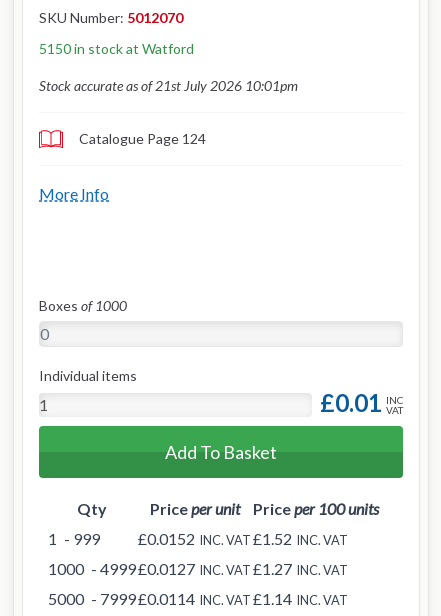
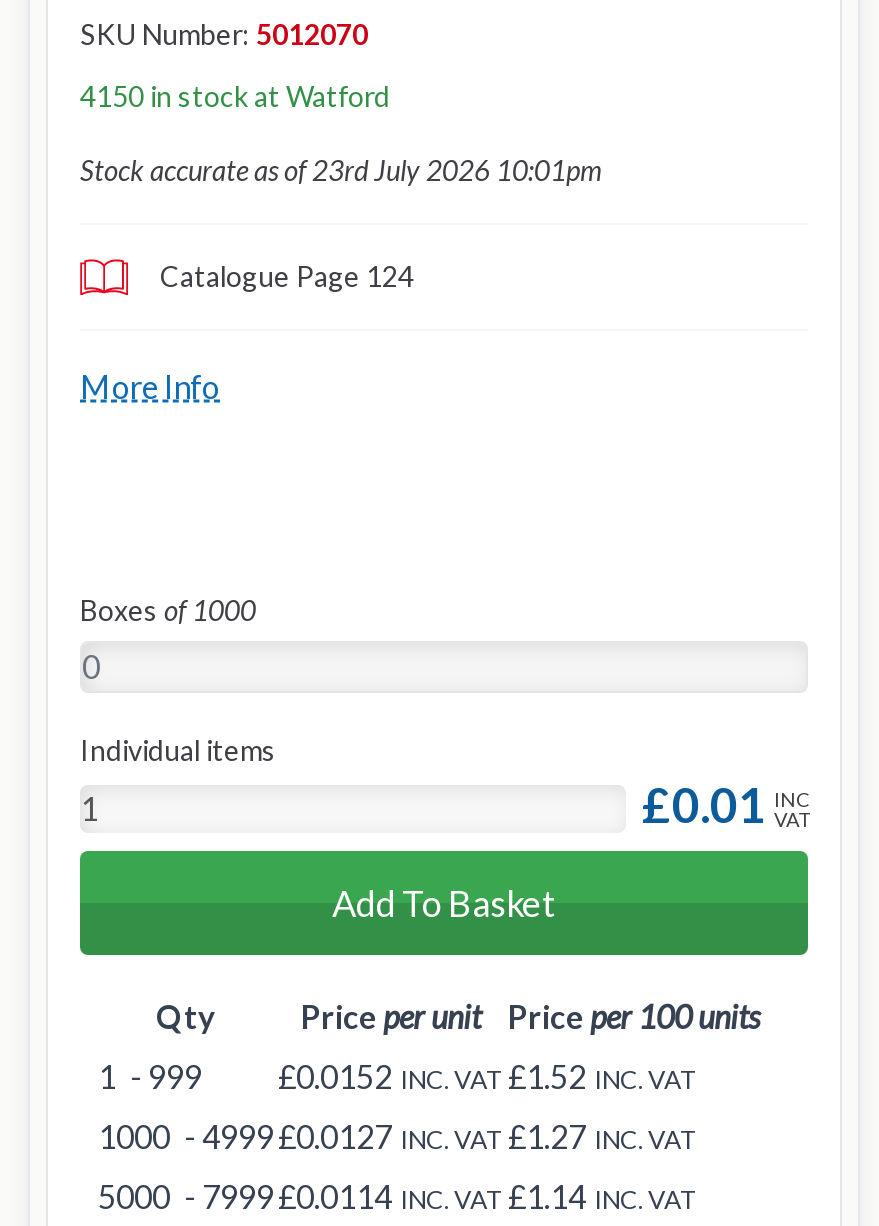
- 5150 in stock at Watford
+ 4150 in stock at Watford

- Stock accurate as of 21st July 2026 10:01pm
+ Stock accurate as of 23rd July 2026 10:01pm
